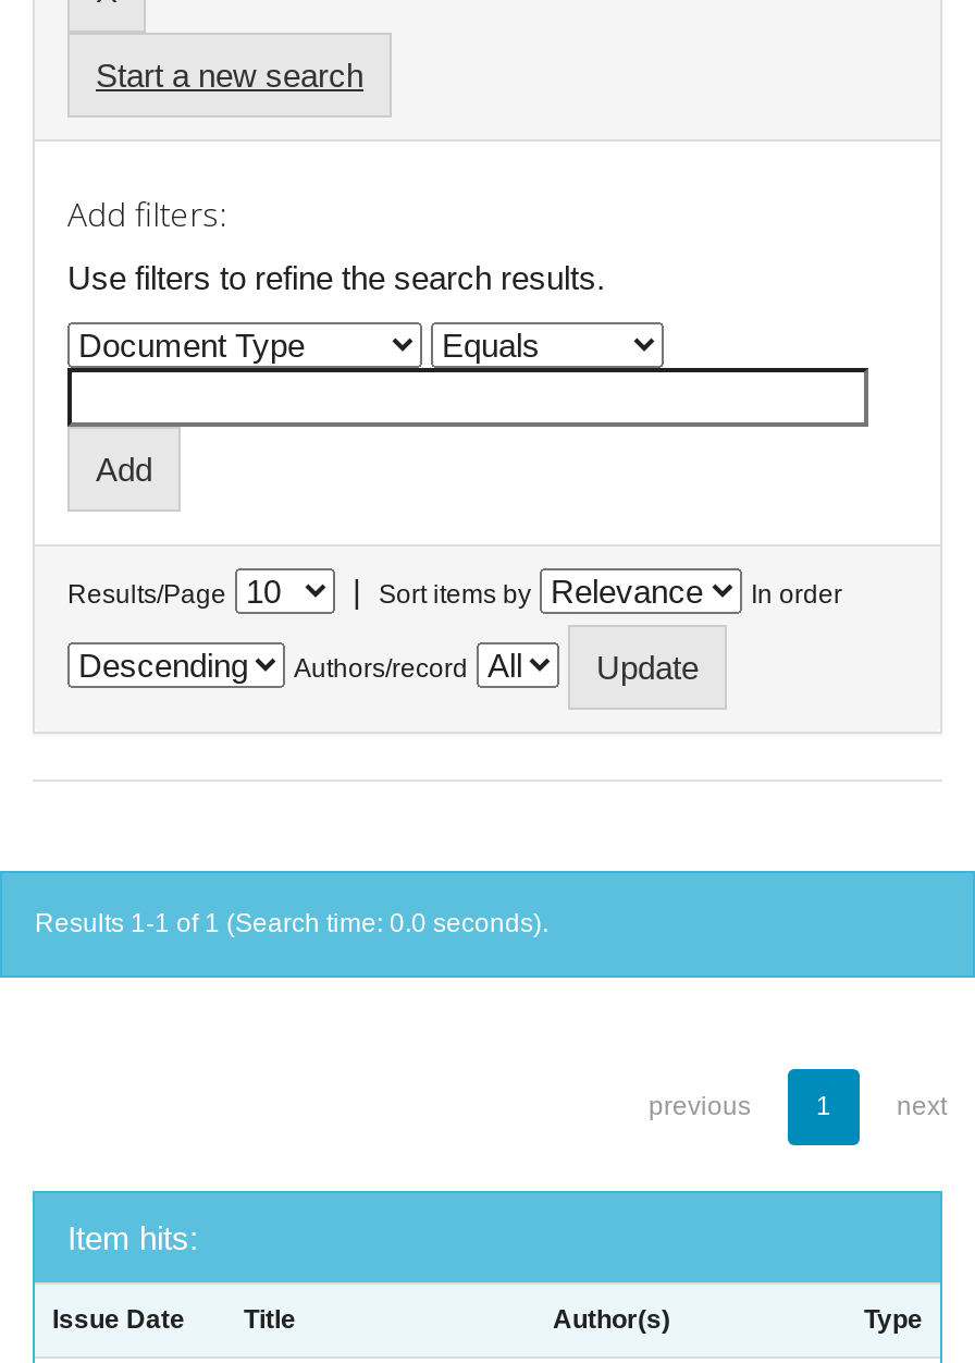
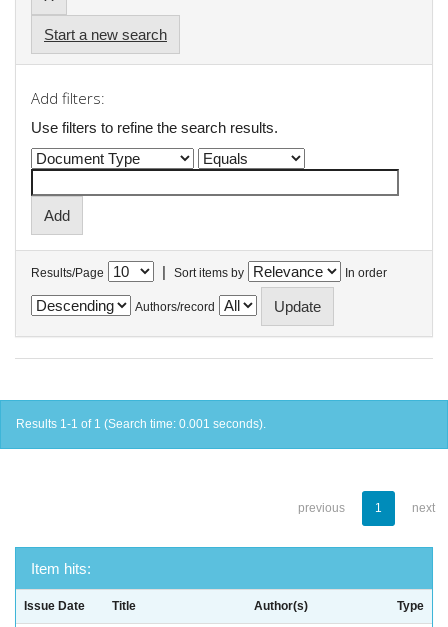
- Results 1-1 of 1 (Search time: 0.0 seconds).
+ Results 1-1 of 1 (Search time: 0.001 seconds).
